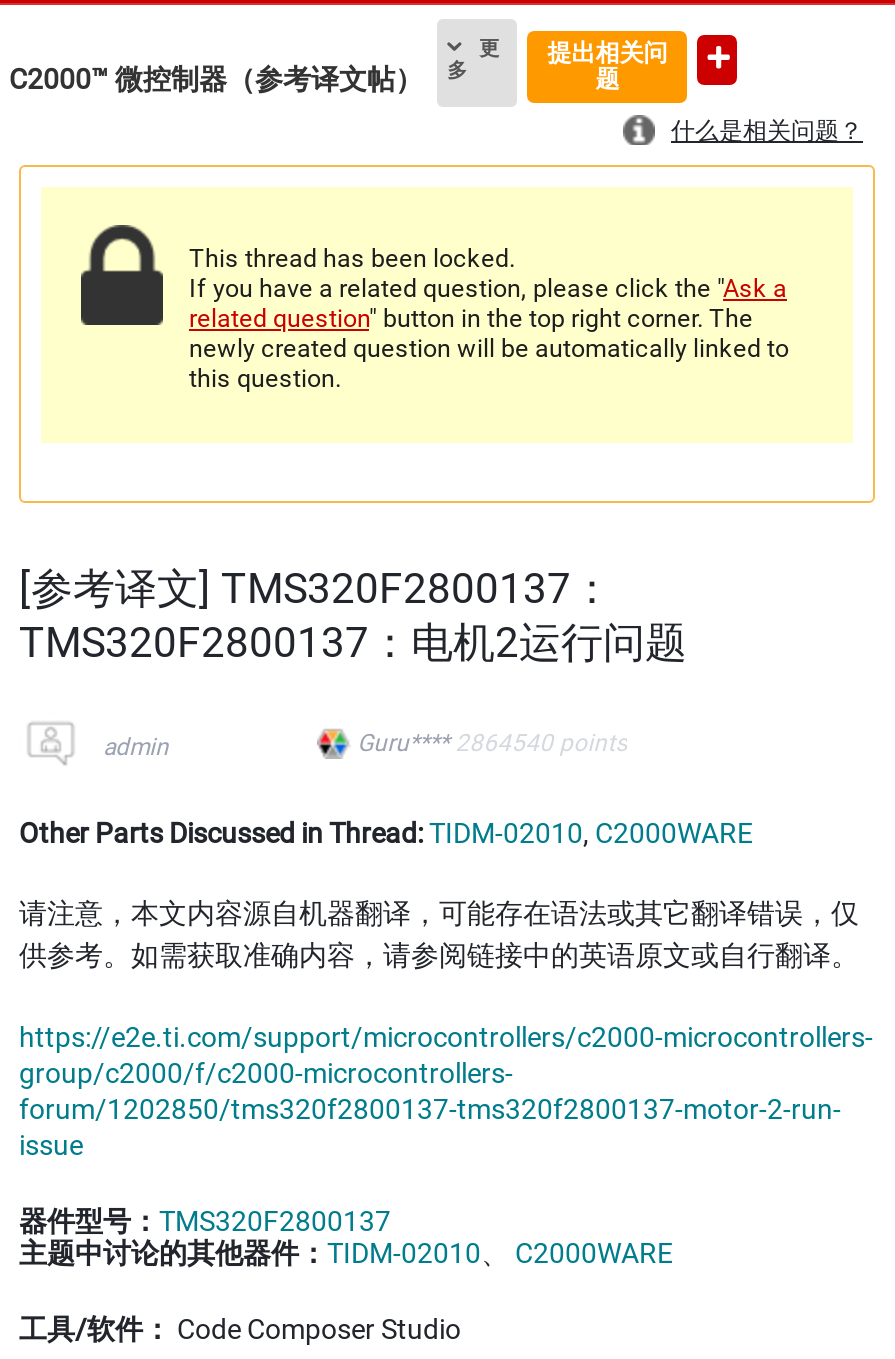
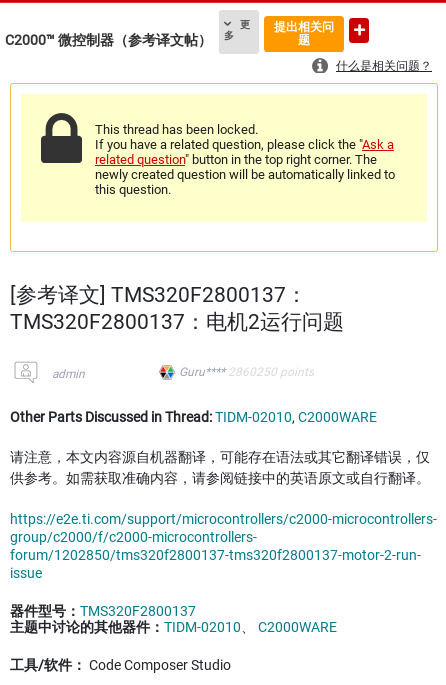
- Guru**** 2864540 points
+ Guru**** 2860250 points
